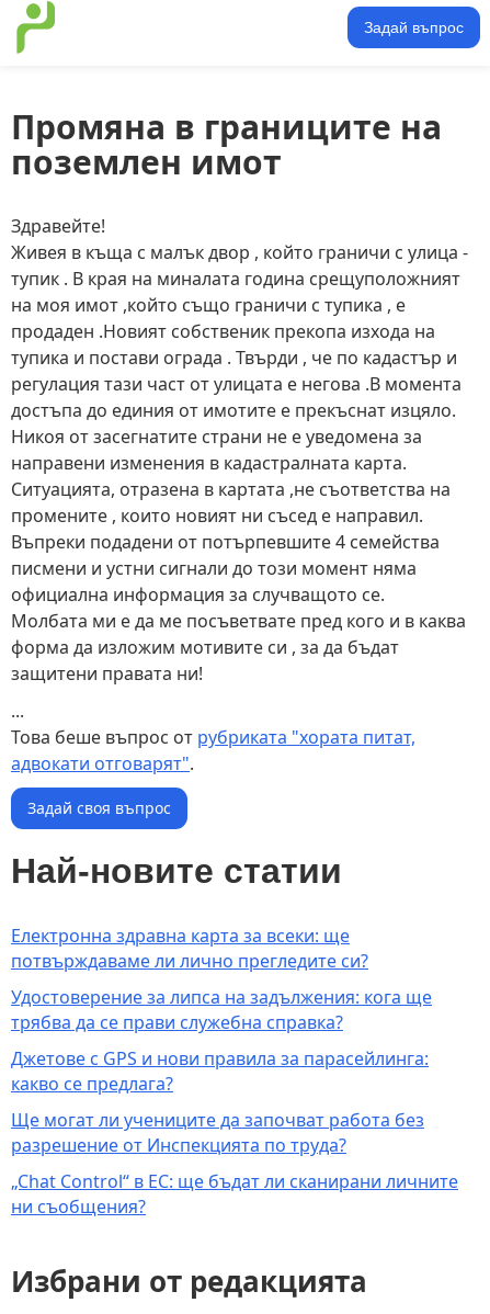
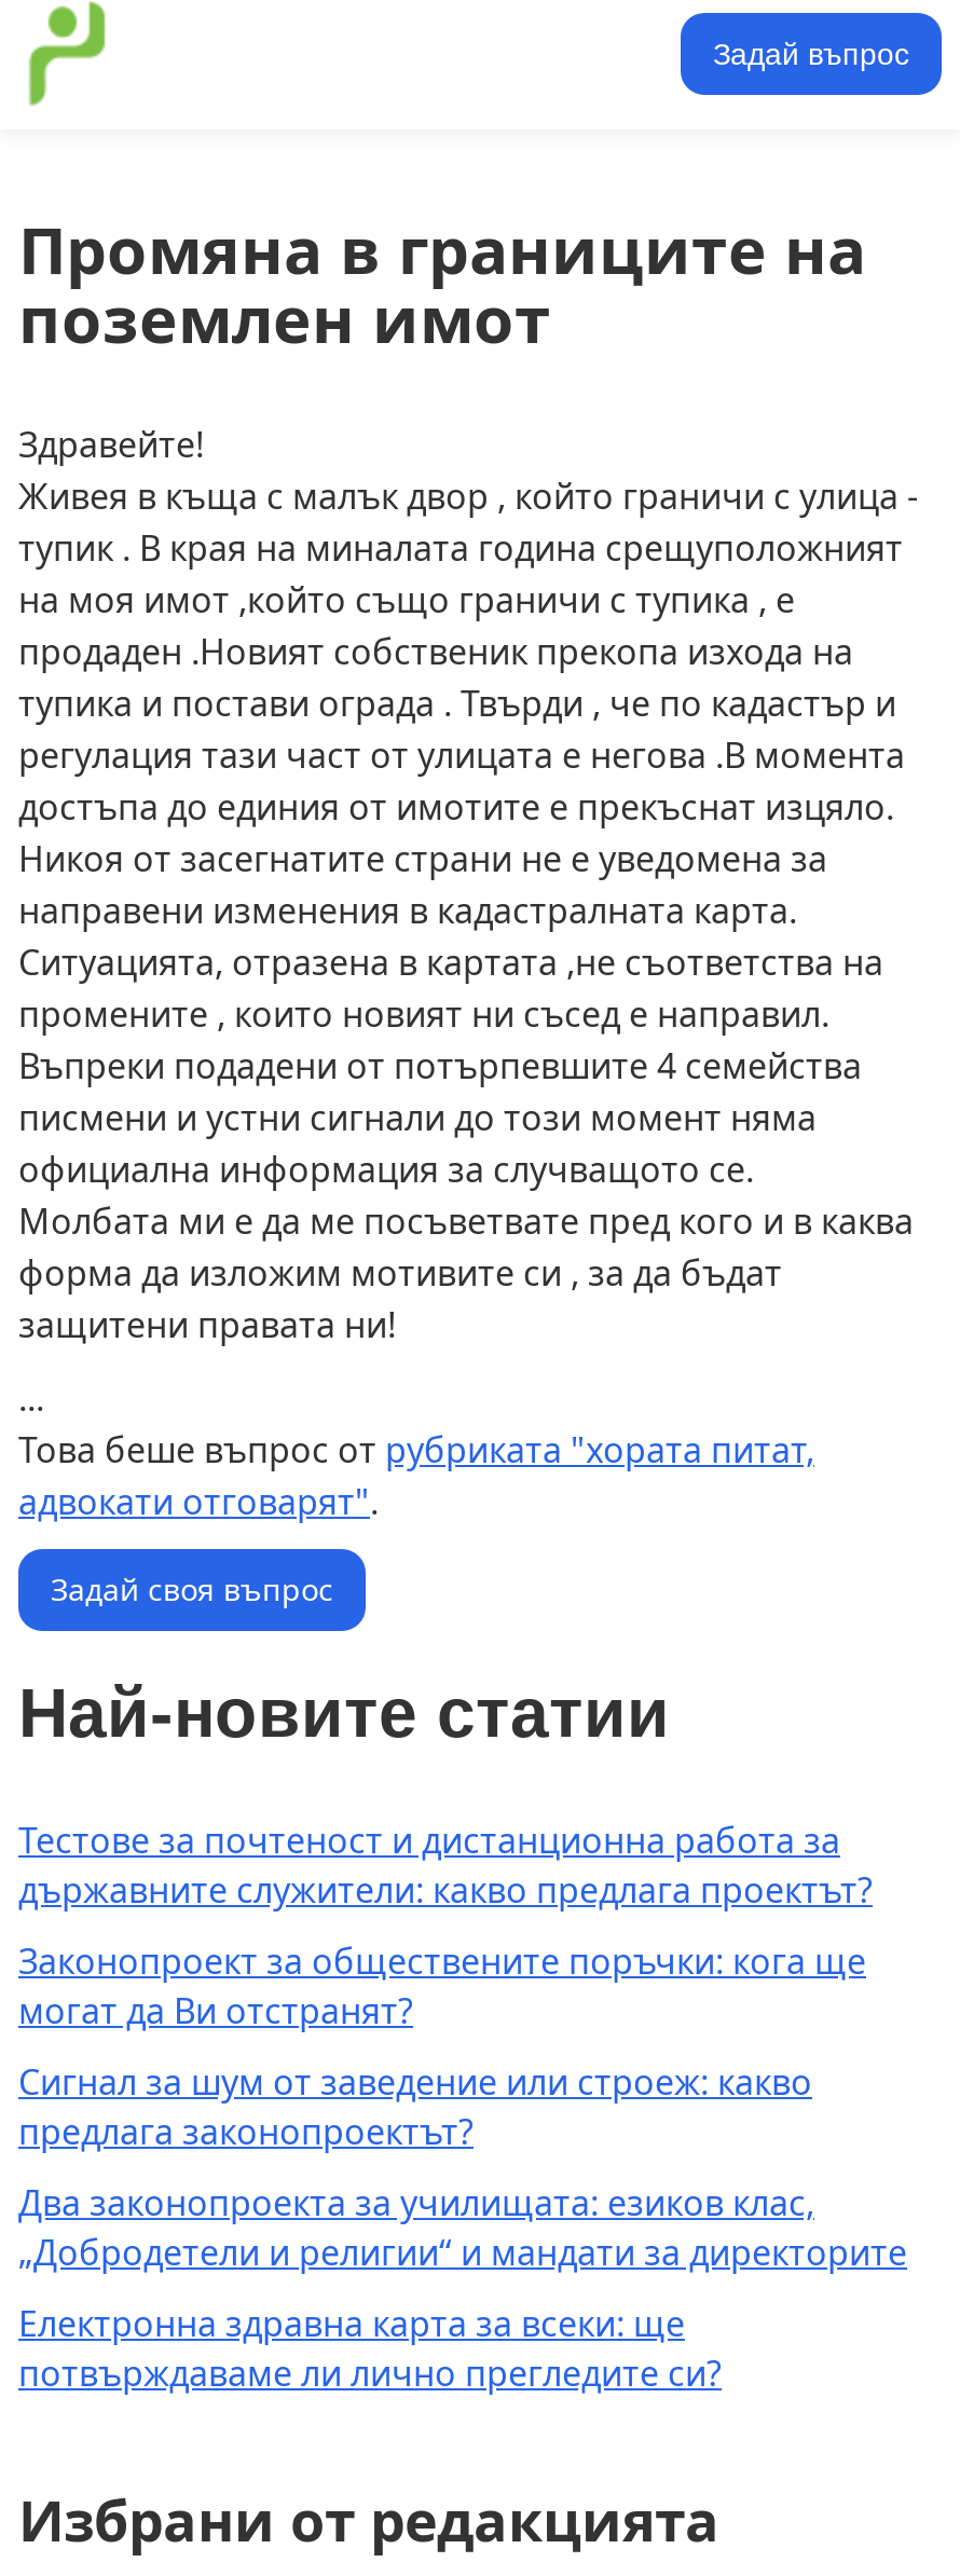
+ Тестове за почтеност и дистанционна работа за
+ държавните служители: какво предлага проектът?
+ Законопроект за обществените поръчки: кога ще
+ могат да Ви отстранят?
+ Сигнал за шум от заведение или строеж: какво
+ предлага законопроектът?
+ Два законопроекта за училищата: езиков клас,
+ „Добродетели и религии“ и мандати за директорите

moved down: Електронна здравна карта за всеки: ще | потвърждаваме ли лично прегледите си?

- Удостоверение за липса на задължения: кога ще
- трябва да се прави служебна справка?
- Джетове с GPS и нови правила за парасейлинга:
- какво се предлага?
- Ще могат ли учениците да започват работа без
- разрешение от Инспекцията по труда?
- „Chat Control“ в ЕС: ще бъдат ли сканирани личните
- ни съобщения?
